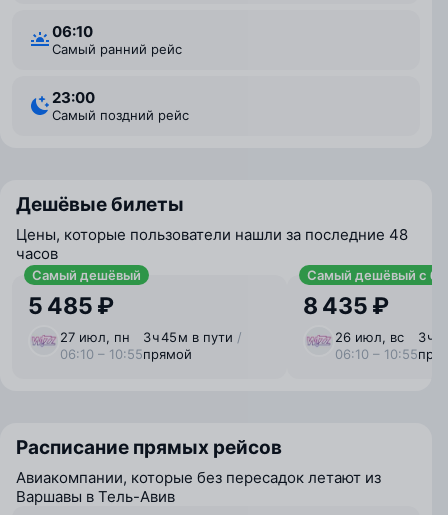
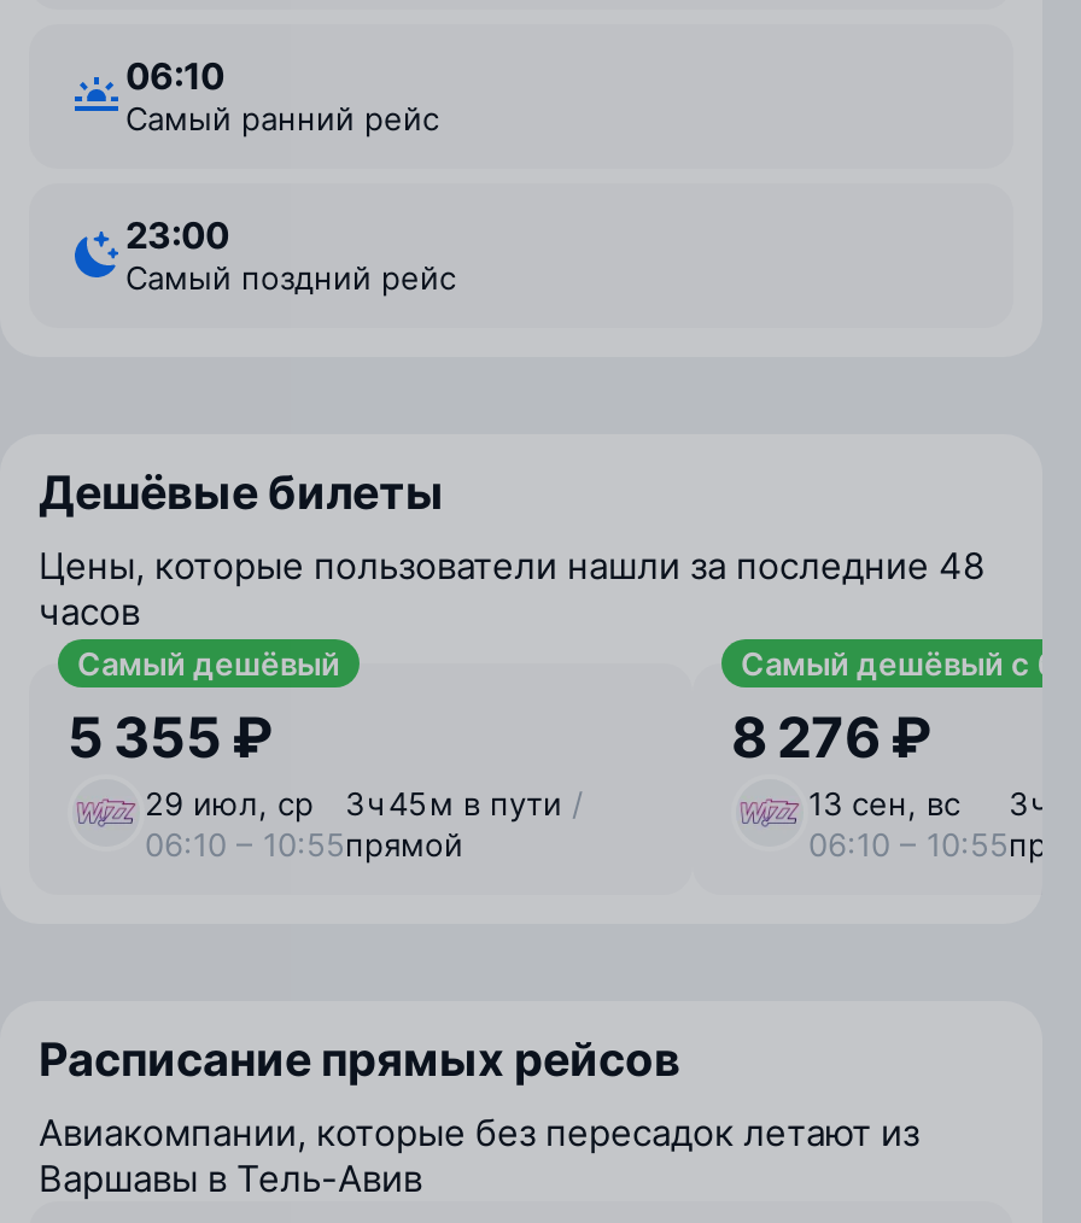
- 5 485 ₽
+ 5 355 ₽

- 8 435 ₽
+ 8 276 ₽

- 27 июл, пн
+ 29 июл, ср

- 26 июл, вс
+ 13 сен, вс
